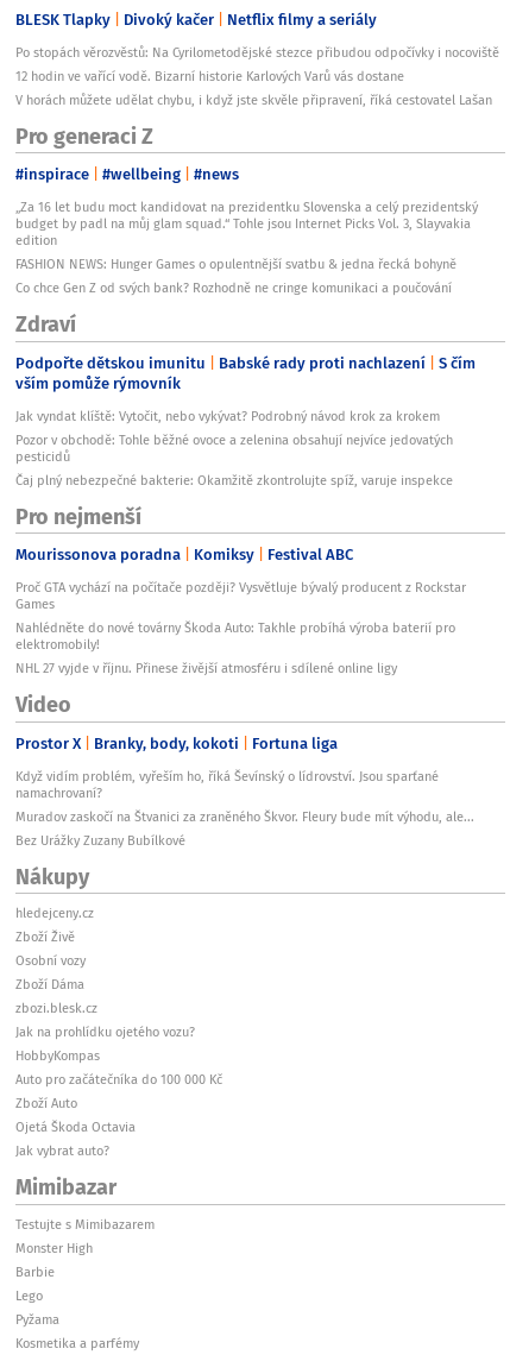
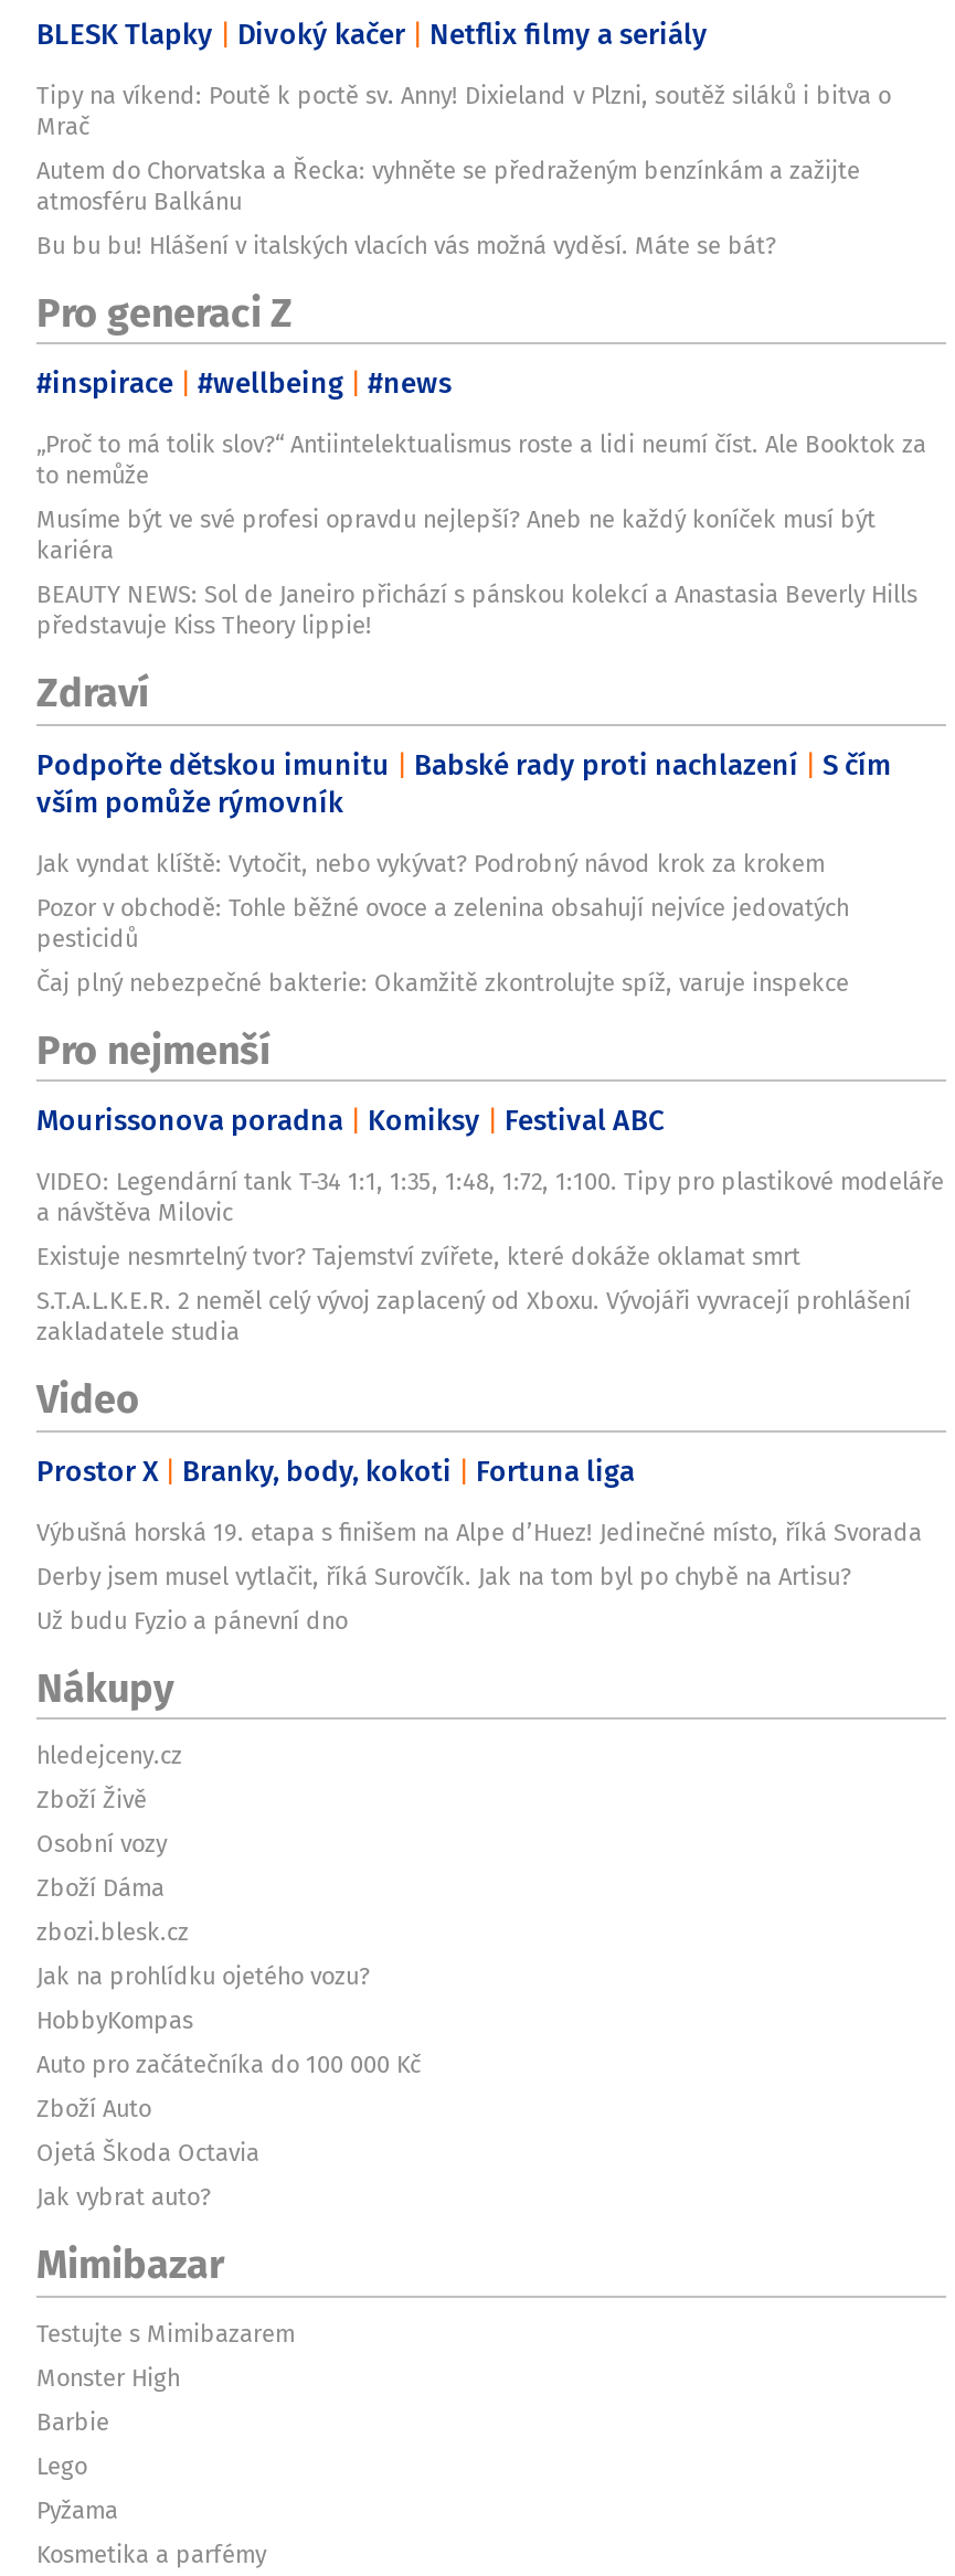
- Po stopách věrozvěstů: Na Cyrilometodějské stezce přibudou odpočívky i nocoviště
- 12 hodin ve vařící vodě. Bizarní historie Karlových Varů vás dostane
- V horách můžete udělat chybu, i když jste skvěle připravení, říká cestovatel Lašan
+ Tipy na víkend: Poutě k poctě sv. Anny! Dixieland v Plzni, soutěž siláků i bitva o
+ Mrač
+ Autem do Chorvatska a Řecka: vyhněte se předraženým benzínkám a zažijte
+ atmosféru Balkánu
+ Bu bu bu! Hlášení v italských vlacích vás možná vyděsí. Máte se bát?

- „Za 16 let budu moct kandidovat na prezidentku Slovenska a celý prezidentský
- budget by padl na můj glam squad.“ Tohle jsou Internet Picks Vol. 3, Slayvakia
- edition
- FASHION NEWS: Hunger Games o opulentnější svatbu & jedna řecká bohyně
- Co chce Gen Z od svých bank? Rozhodně ne cringe komunikaci a poučování
+ „Proč to má tolik slov?“ Antiintelektualismus roste a lidi neumí číst. Ale Booktok za
+ to nemůže
+ Musíme být ve své profesi opravdu nejlepší? Aneb ne každý koníček musí být
+ kariéra
+ BEAUTY NEWS: Sol de Janeiro přichází s pánskou kolekcí a Anastasia Beverly Hills
+ představuje Kiss Theory lippie!

- Proč GTA vychází na počítače později? Vysvětluje bývalý producent z Rockstar
- Games
- Nahlédněte do nové továrny Škoda Auto: Takhle probíhá výroba baterií pro
- elektromobily!
- NHL 27 vyjde v říjnu. Přinese živější atmosféru i sdílené online ligy
+ VIDEO: Legendární tank T-34 1:1, 1:35, 1:48, 1:72, 1:100. Tipy pro plastikové modeláře
+ a návštěva Milovic
+ Existuje nesmrtelný tvor? Tajemství zvířete, které dokáže oklamat smrt
+ S.T.A.L.K.E.R. 2 neměl celý vývoj zaplacený od Xboxu. Vývojáři vyvracejí prohlášení
+ zakladatele studia

- Když vidím problém, vyřeším ho, říká Ševínský o lídrovství. Jsou sparťané
- namachrovaní?
- Muradov zaskočí na Štvanici za zraněného Škvor. Fleury bude mít výhodu, ale...
- Bez Urážky Zuzany Bubílkové
+ Výbušná horská 19. etapa s finišem na Alpe d’Huez! Jedinečné místo, říká Svorada
+ Derby jsem musel vytlačit, říká Surovčík. Jak na tom byl po chybě na Artisu?
+ Už budu Fyzio a pánevní dno
